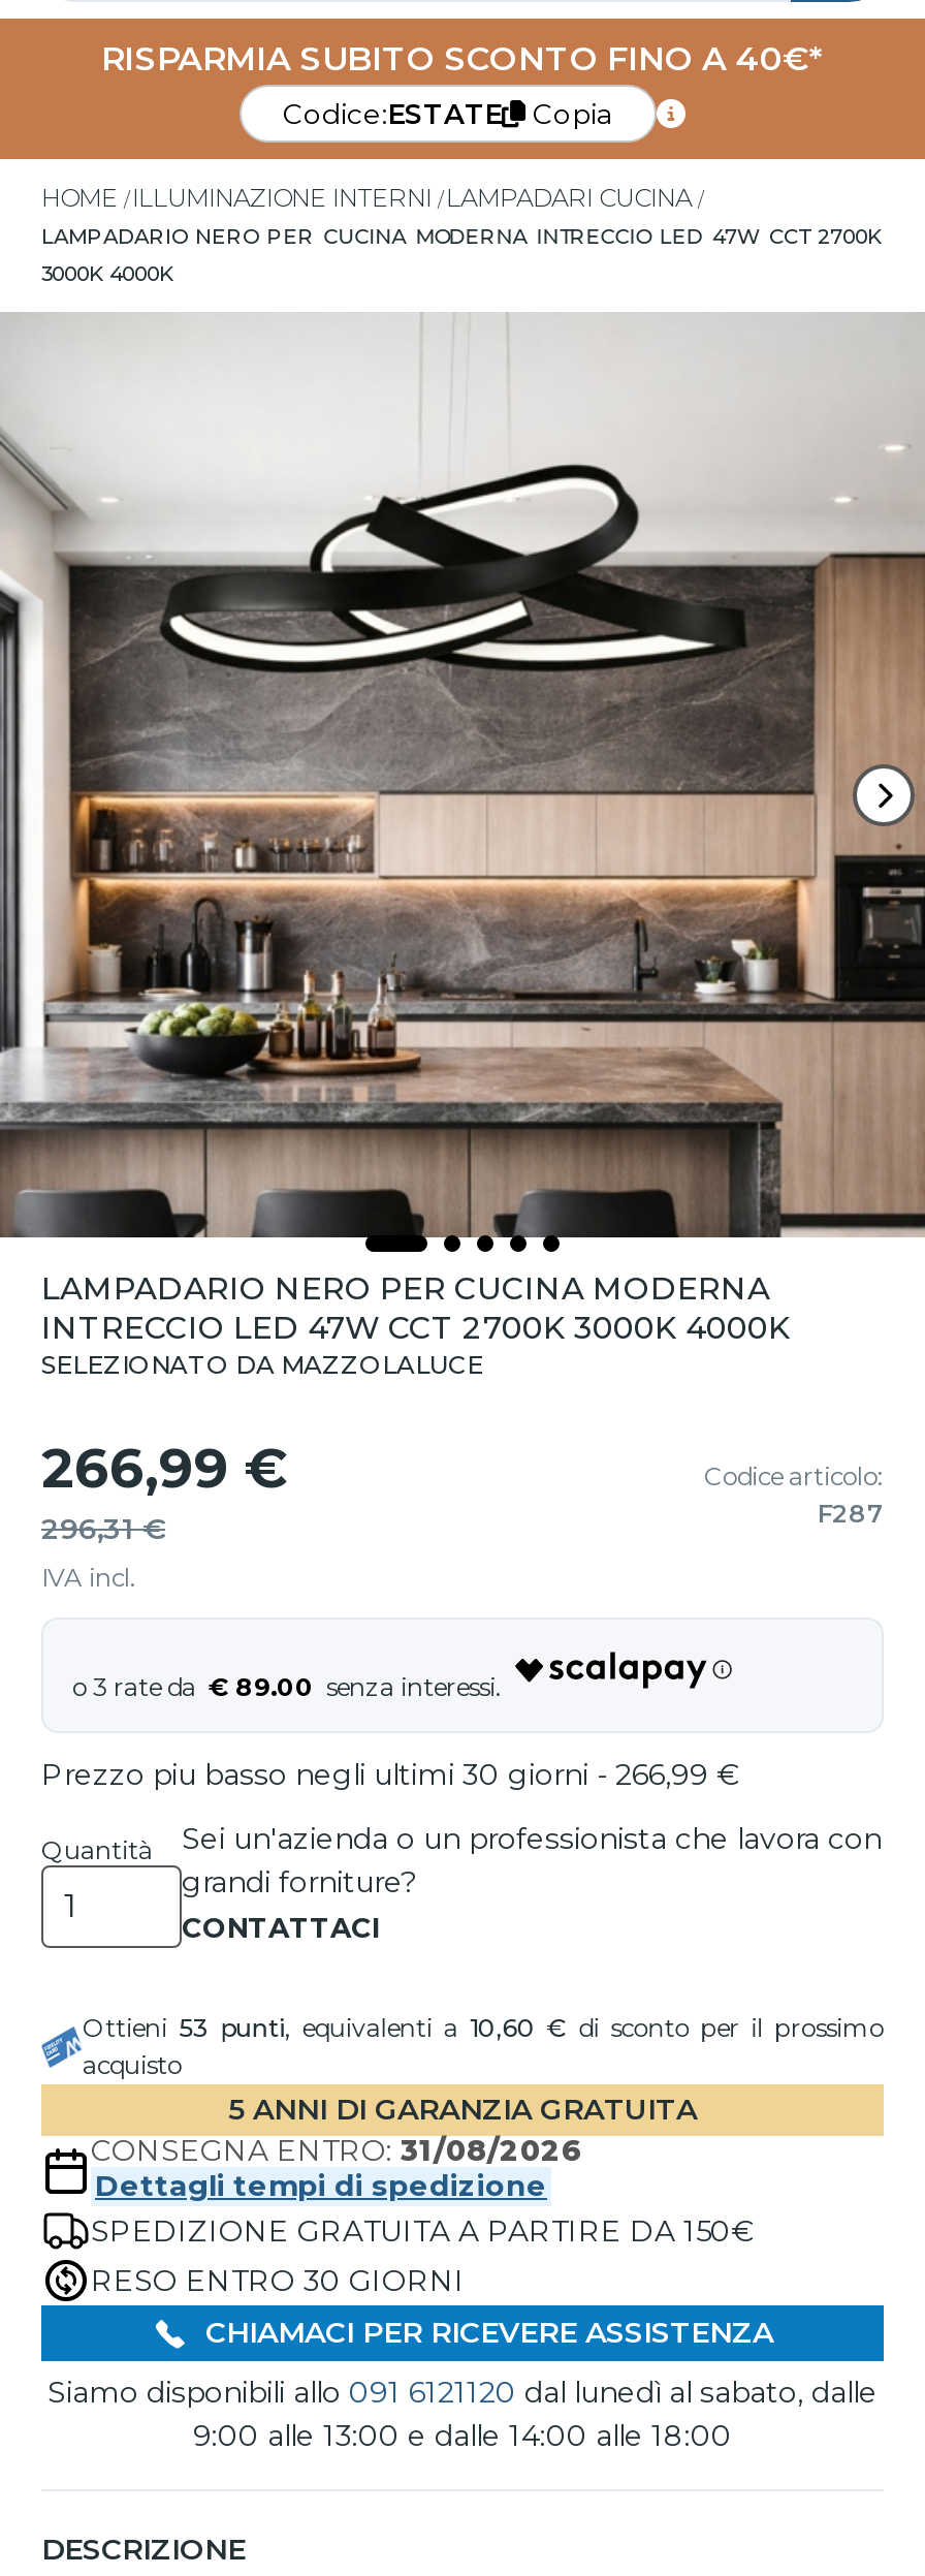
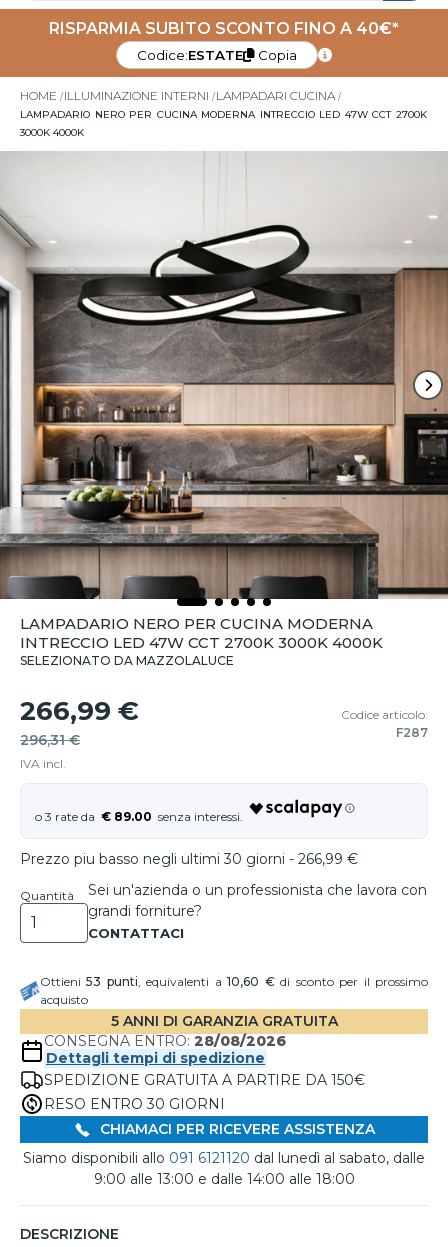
- CONSEGNA ENTRO: 31/08/2026
+ CONSEGNA ENTRO: 28/08/2026
